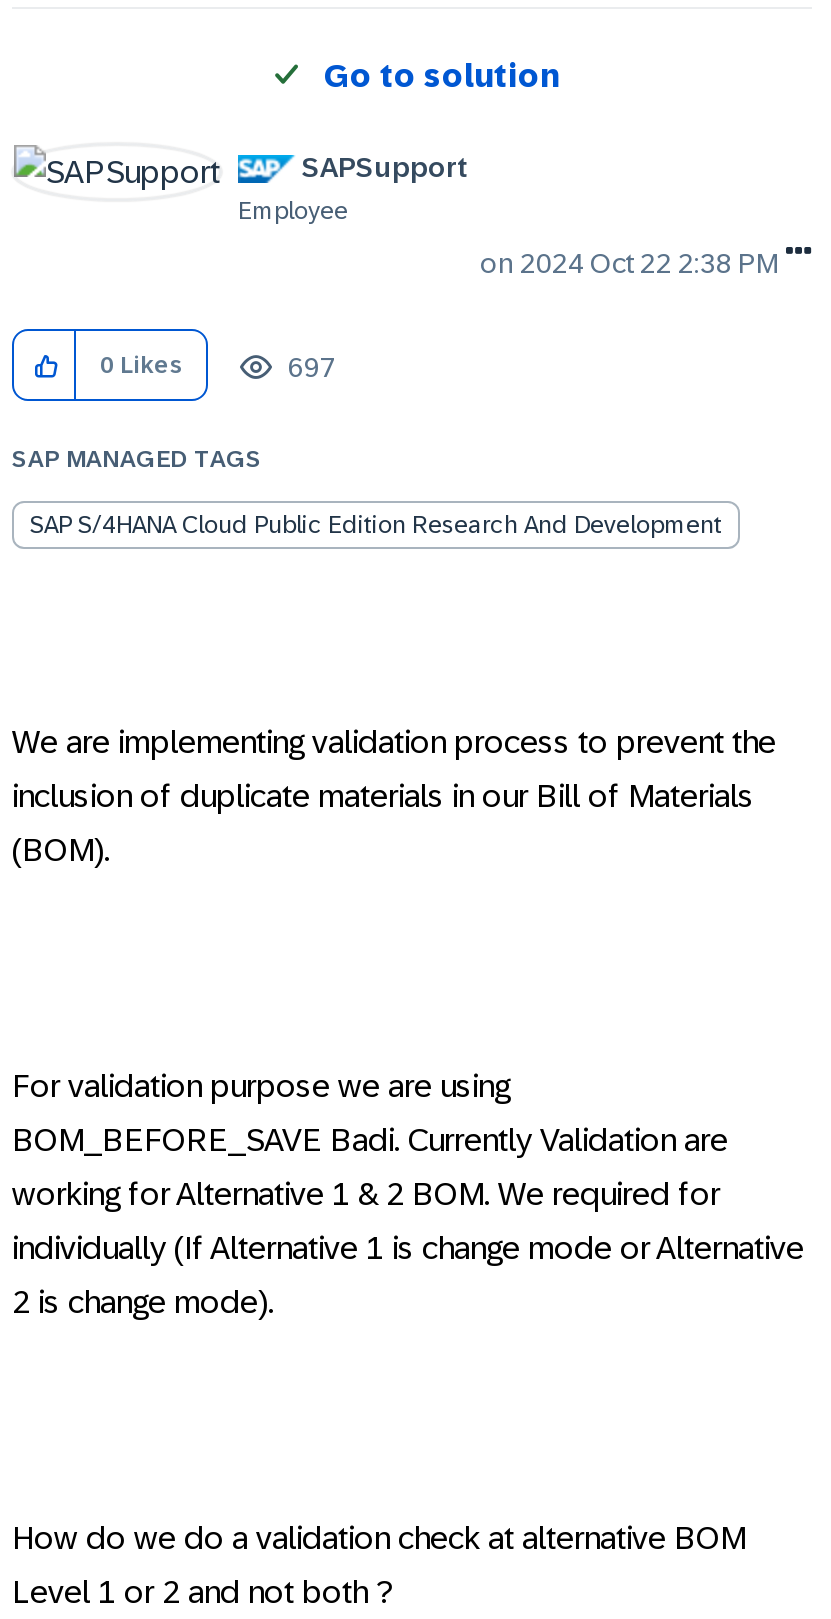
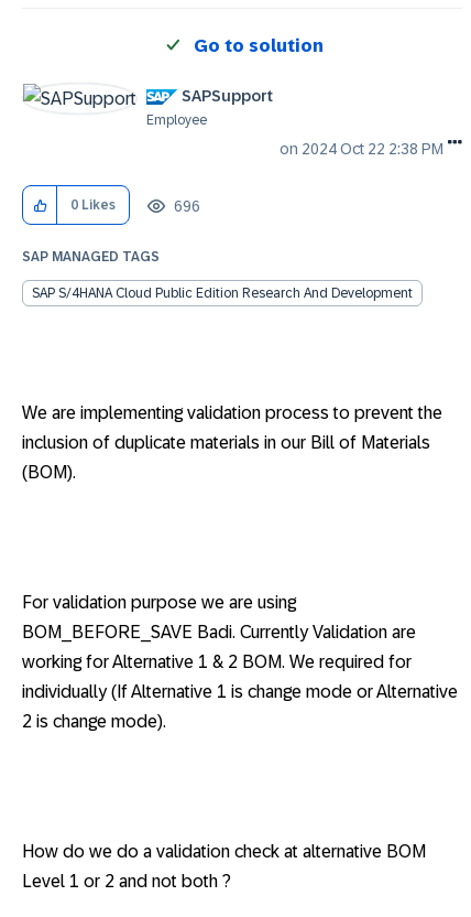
- 697
+ 696
